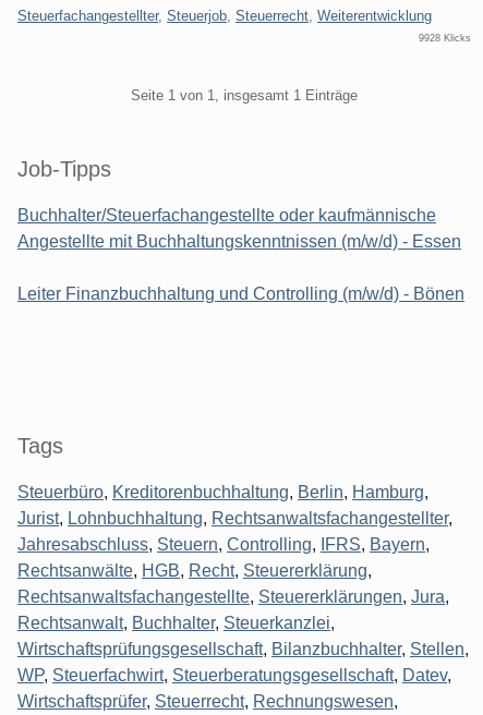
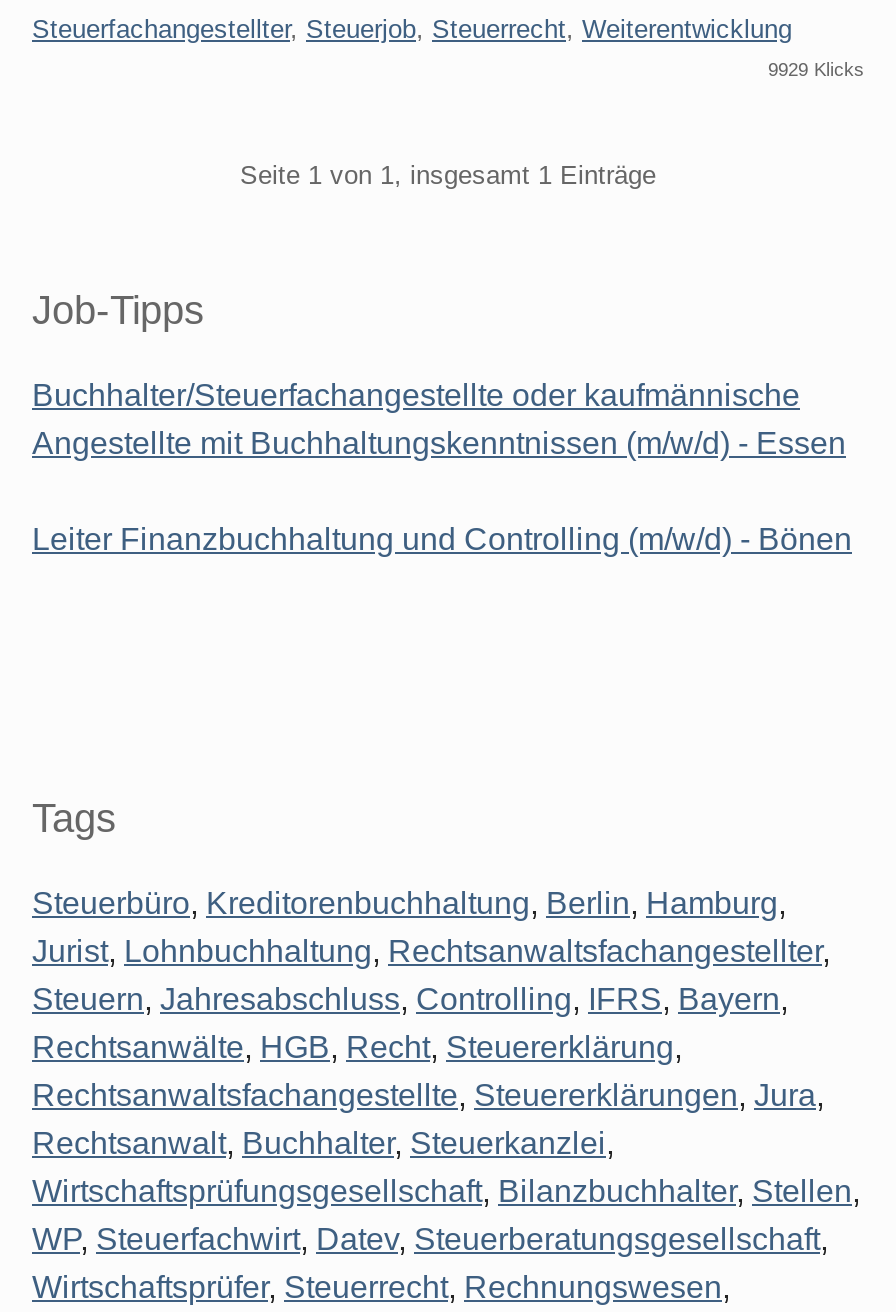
- 9928 Klicks
+ 9929 Klicks

- Jahresabschluss, Steuern, Controlling, IFRS, Bayern,
+ Steuern, Jahresabschluss, Controlling, IFRS, Bayern,

- WP, Steuerfachwirt, Steuerberatungsgesellschaft, Datev,
+ WP, Steuerfachwirt, Datev, Steuerberatungsgesellschaft,
